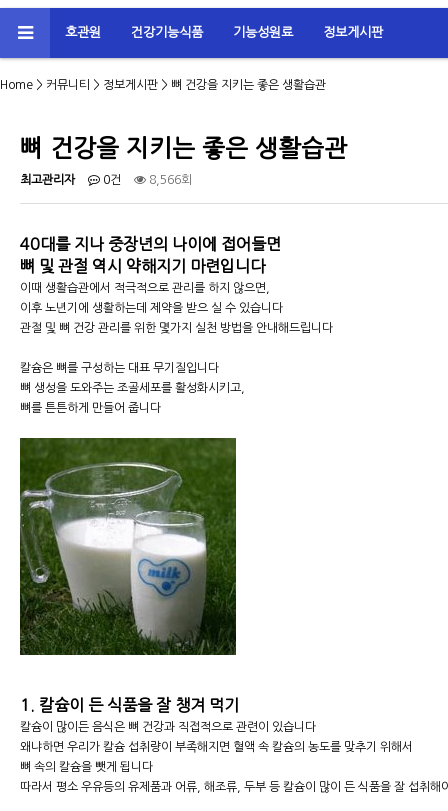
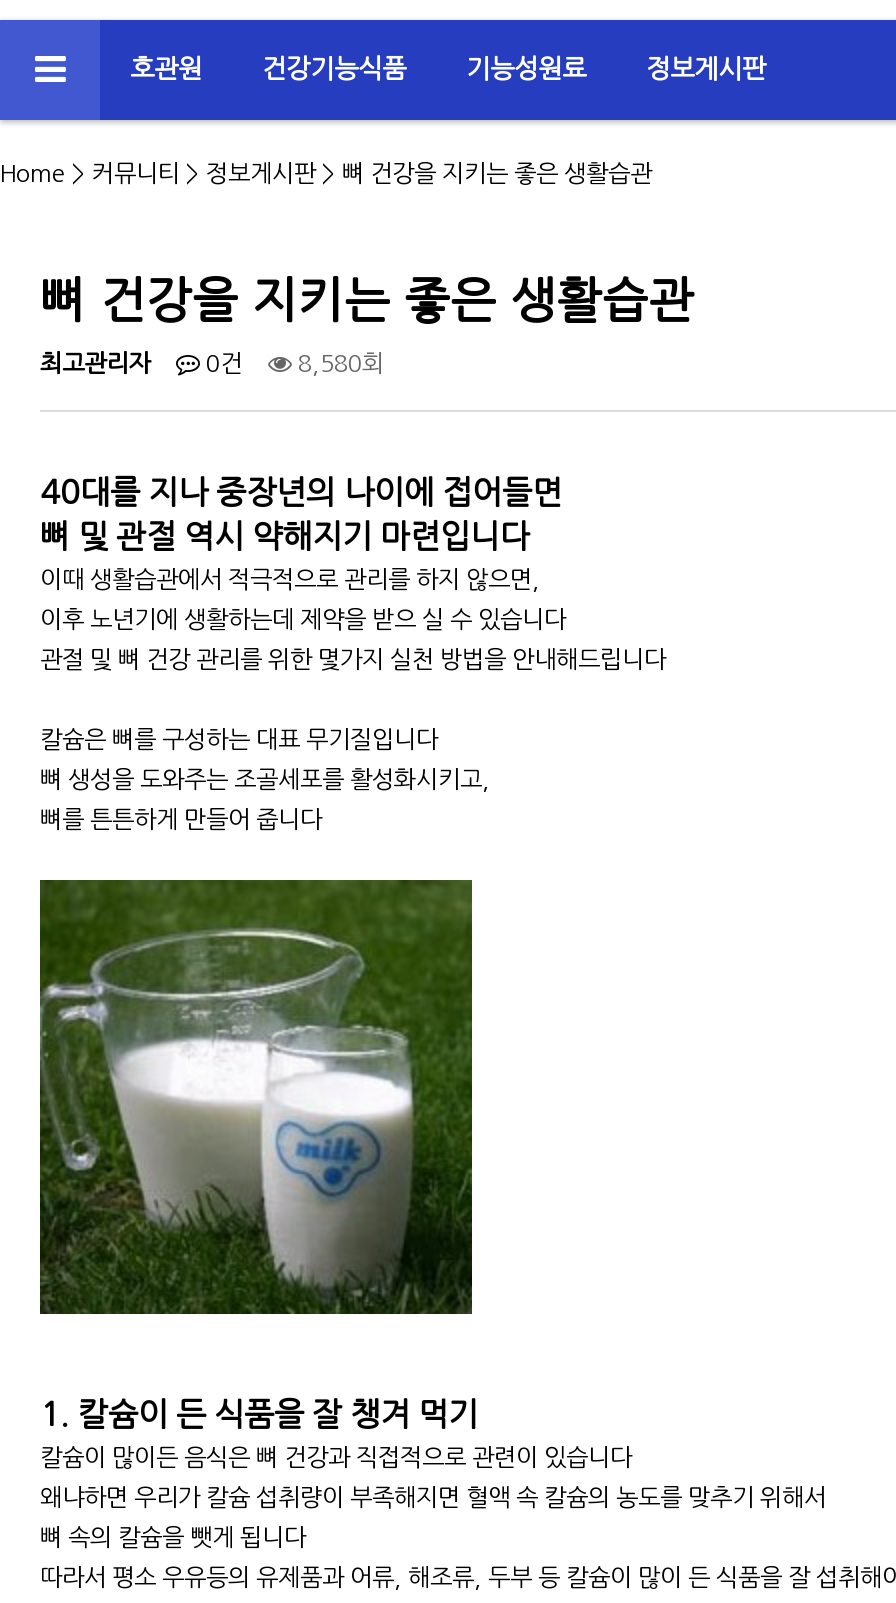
- 8,566회
+ 8,580회
